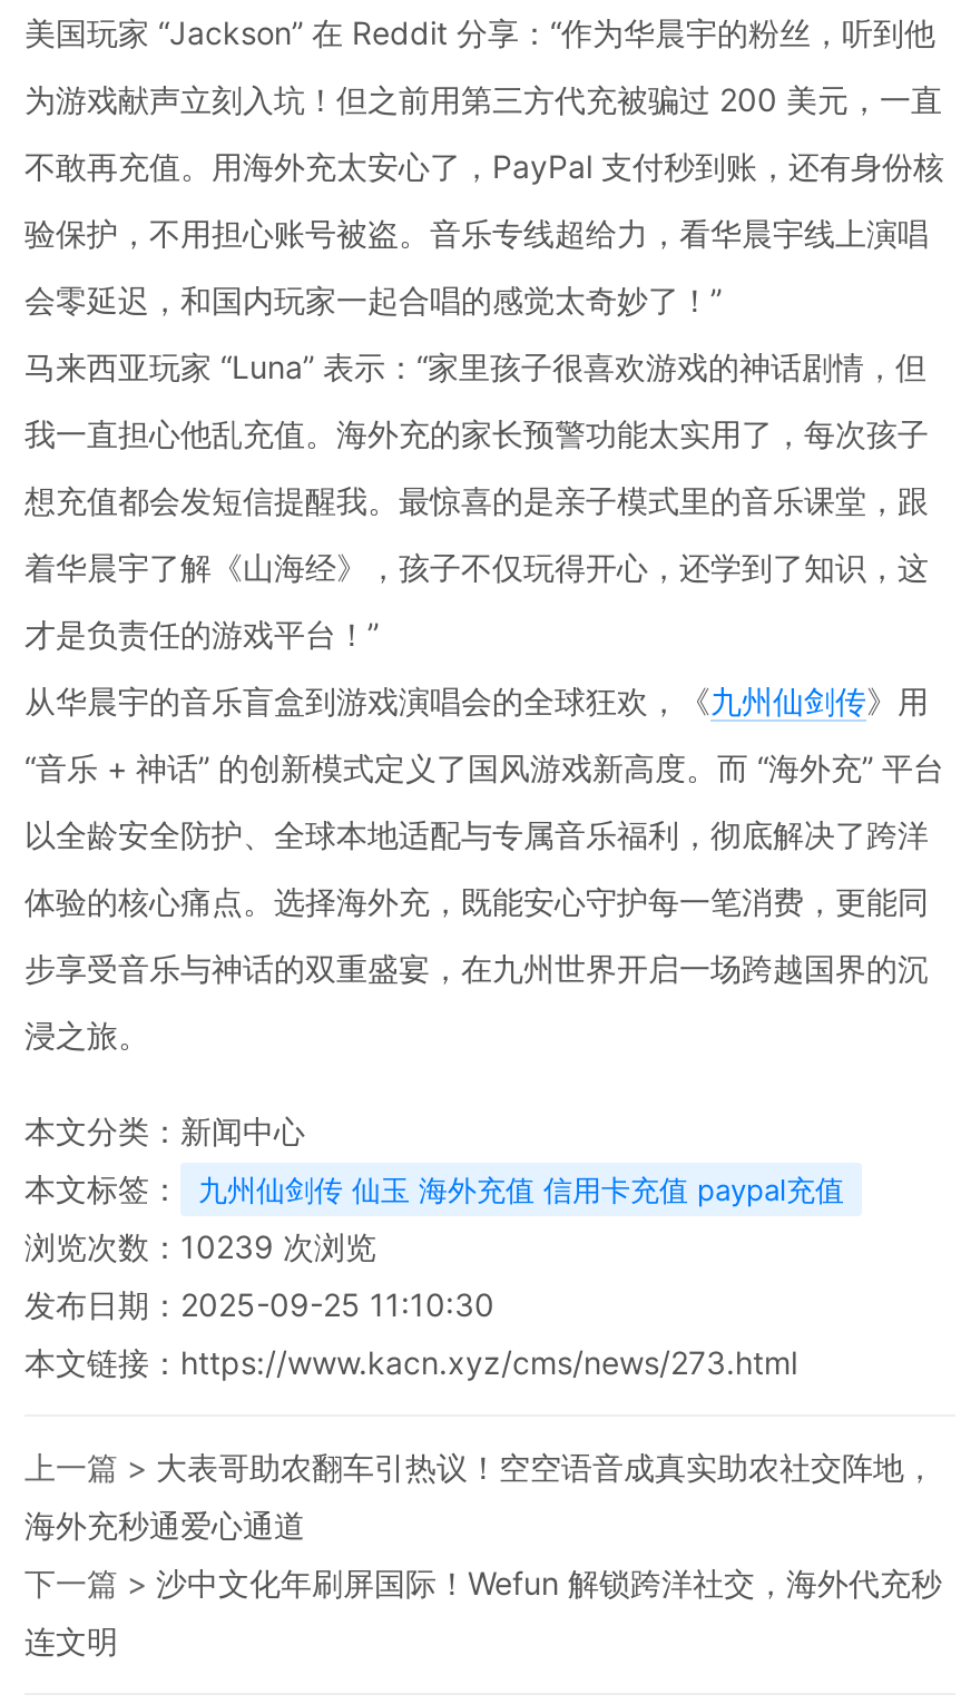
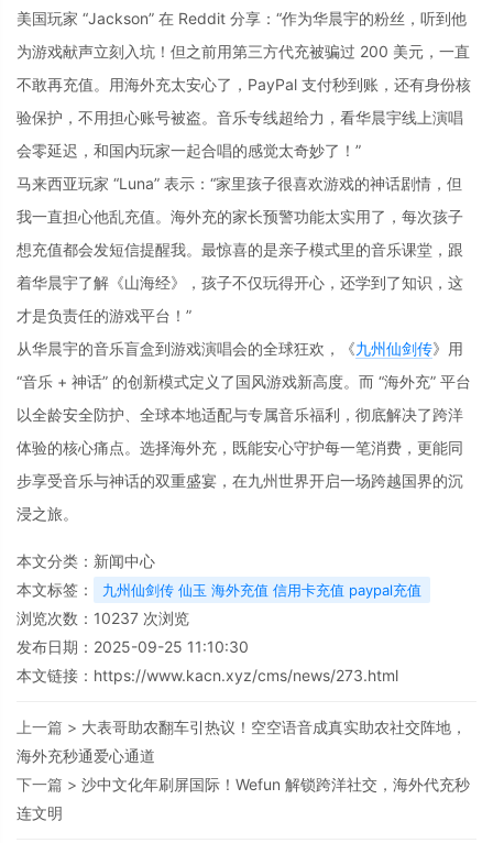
- 浏览次数：10239次浏览
+ 浏览次数：10237次浏览
